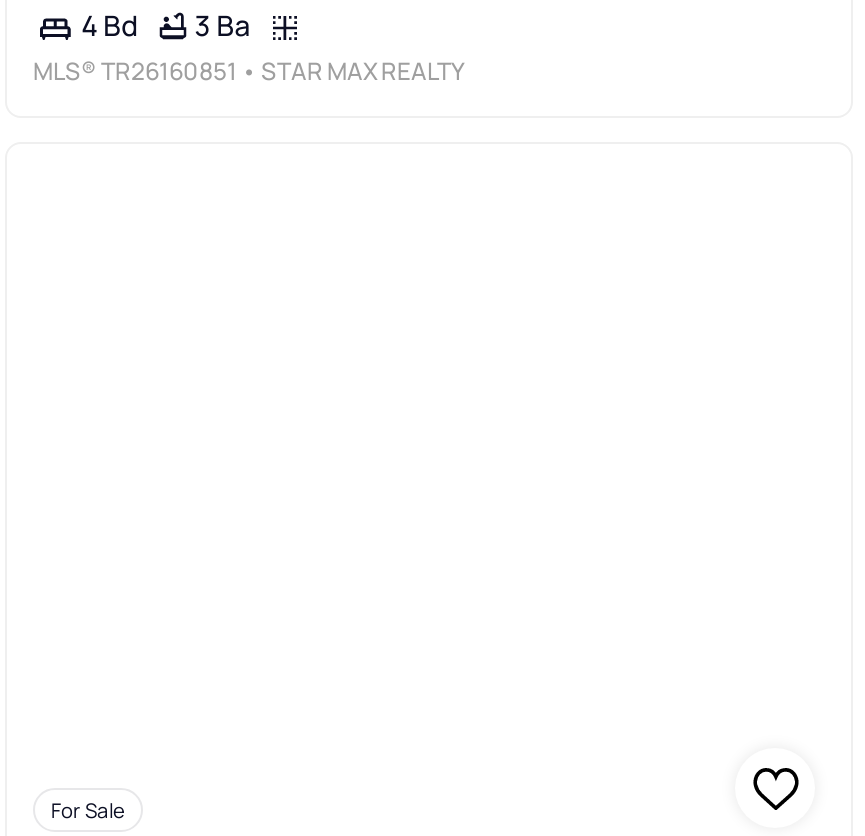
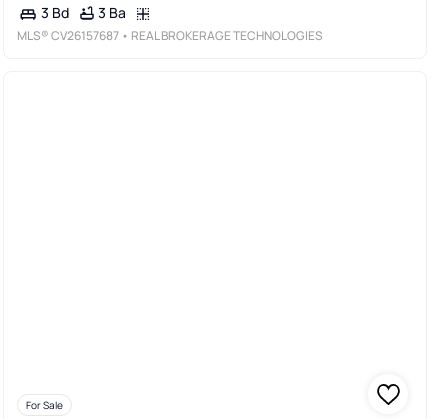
- 4 Bd 3 Ba
+ 3 Bd 3 Ba

- MLS® TR26160851 • STAR MAX REALTY
+ MLS® CV26157687 • REAL BROKERAGE TECHNOLOGIES
